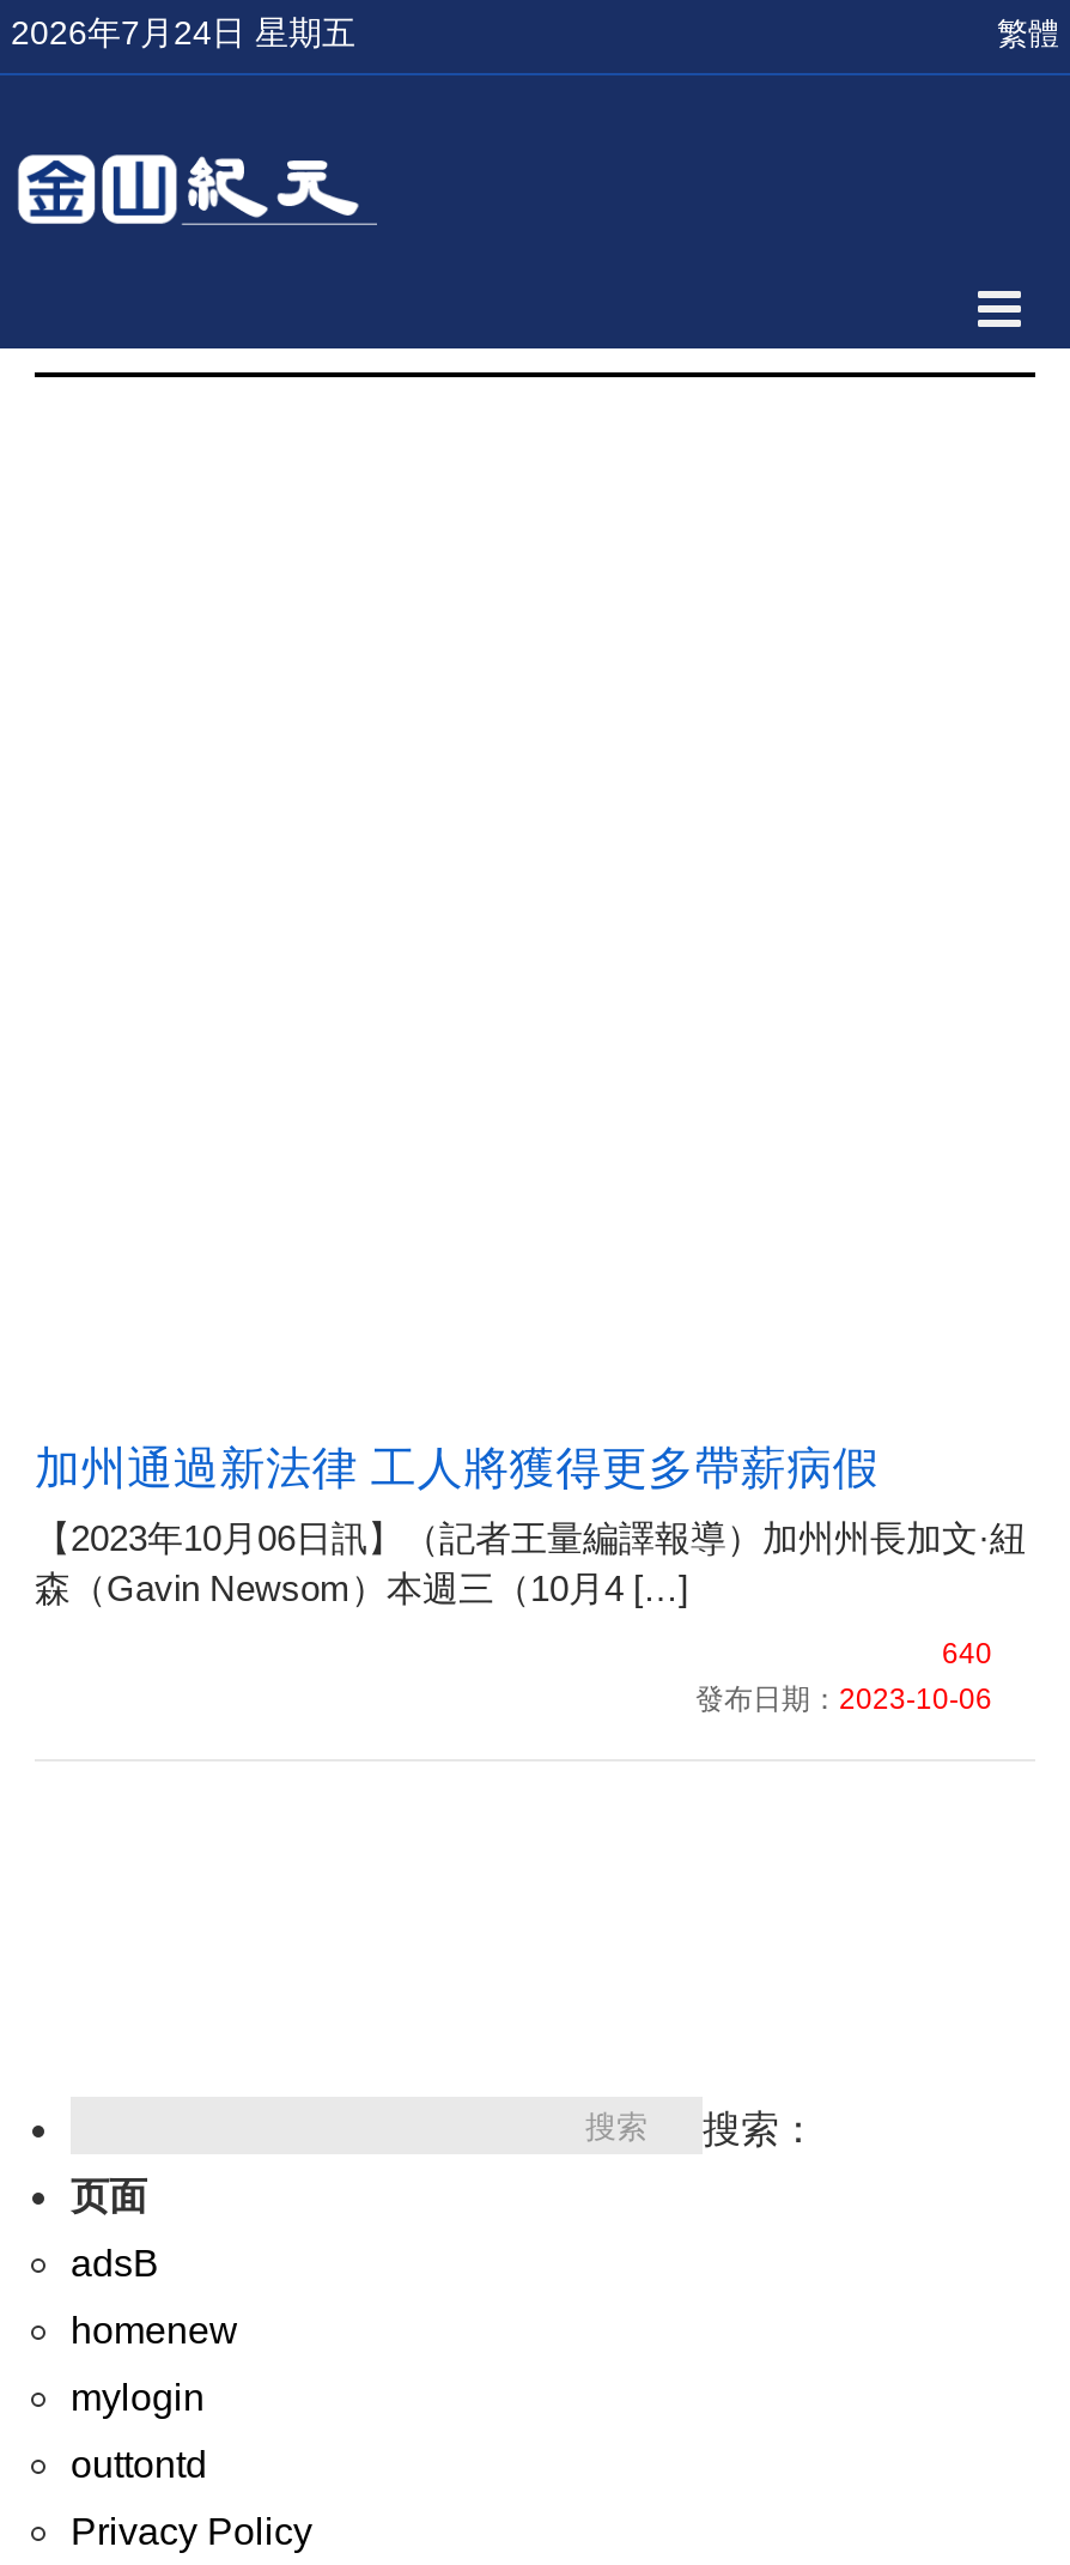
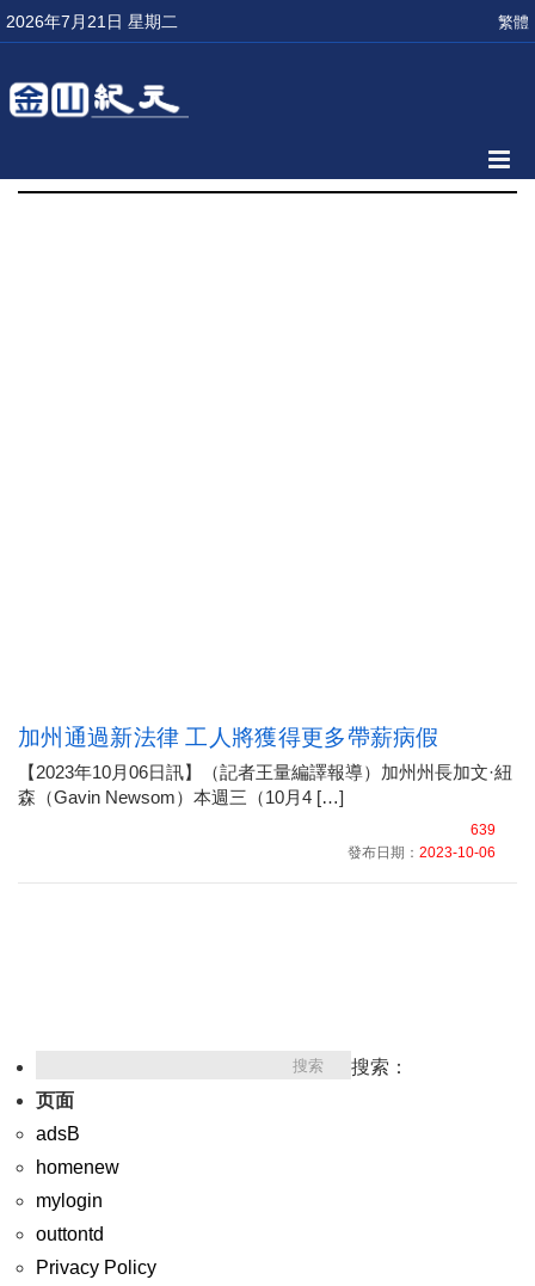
- 2026年7月24日 星期五
+ 2026年7月21日 星期二

- 640
+ 639
